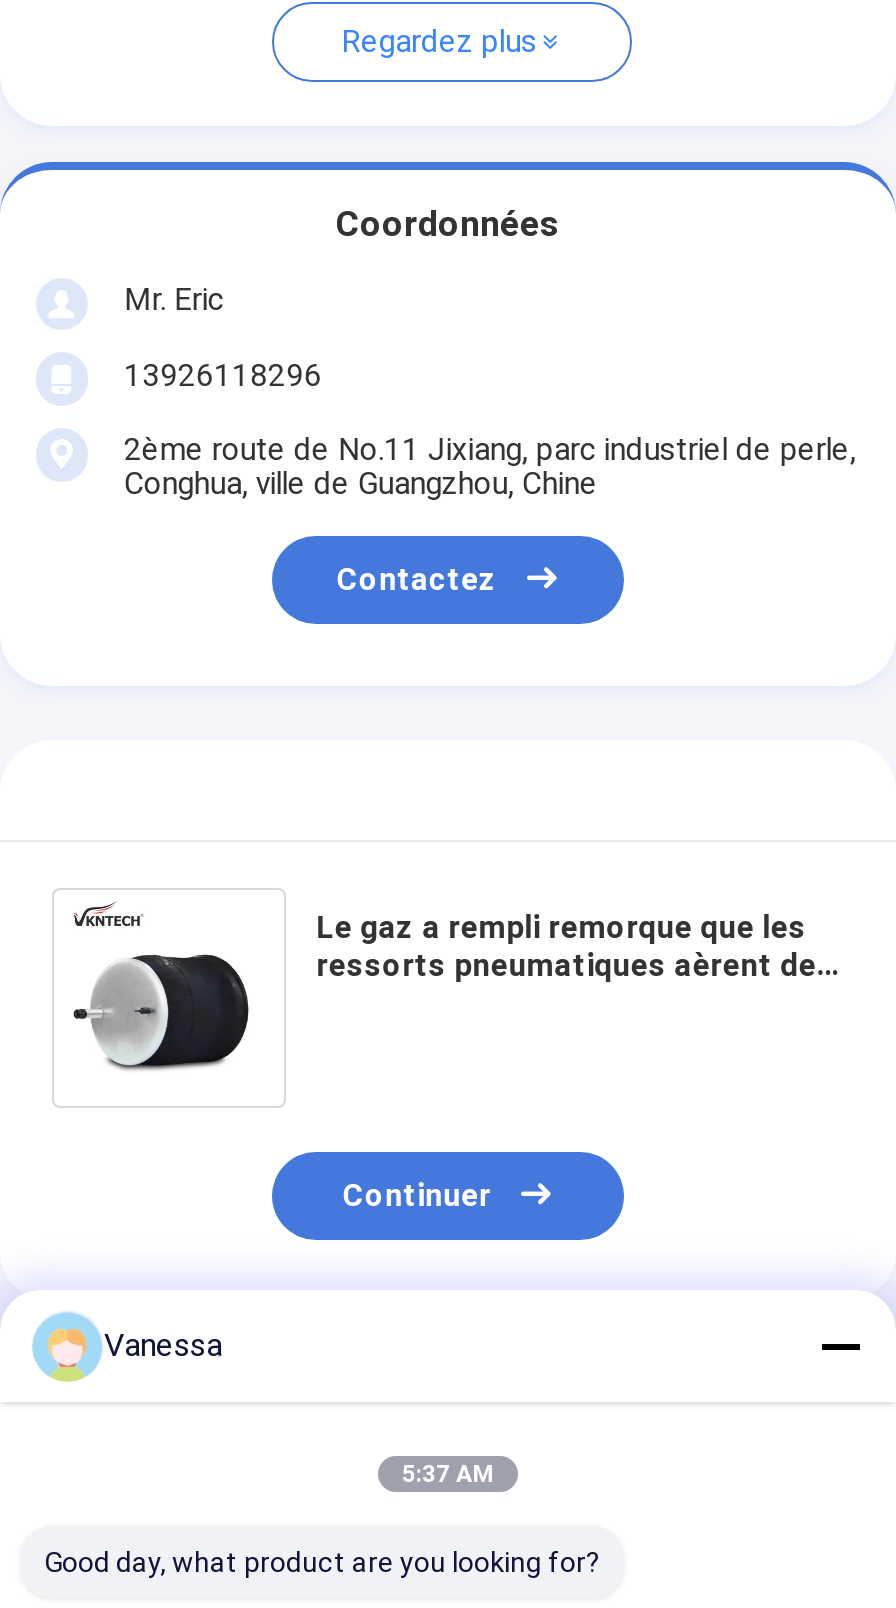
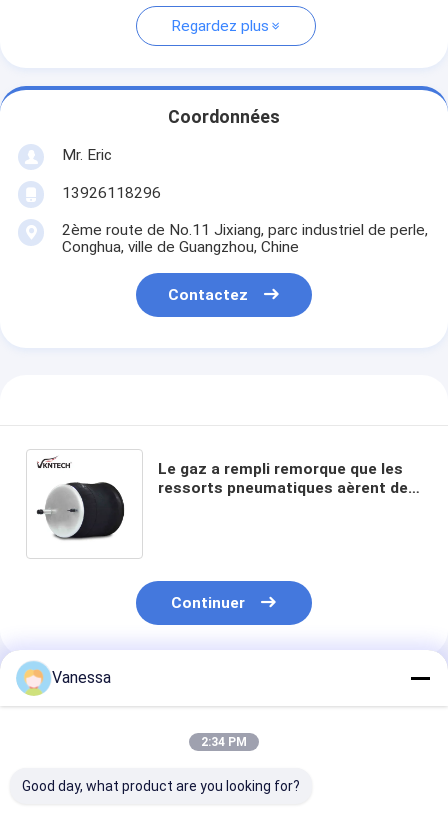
- 5:37 AM
+ 2:34 PM
